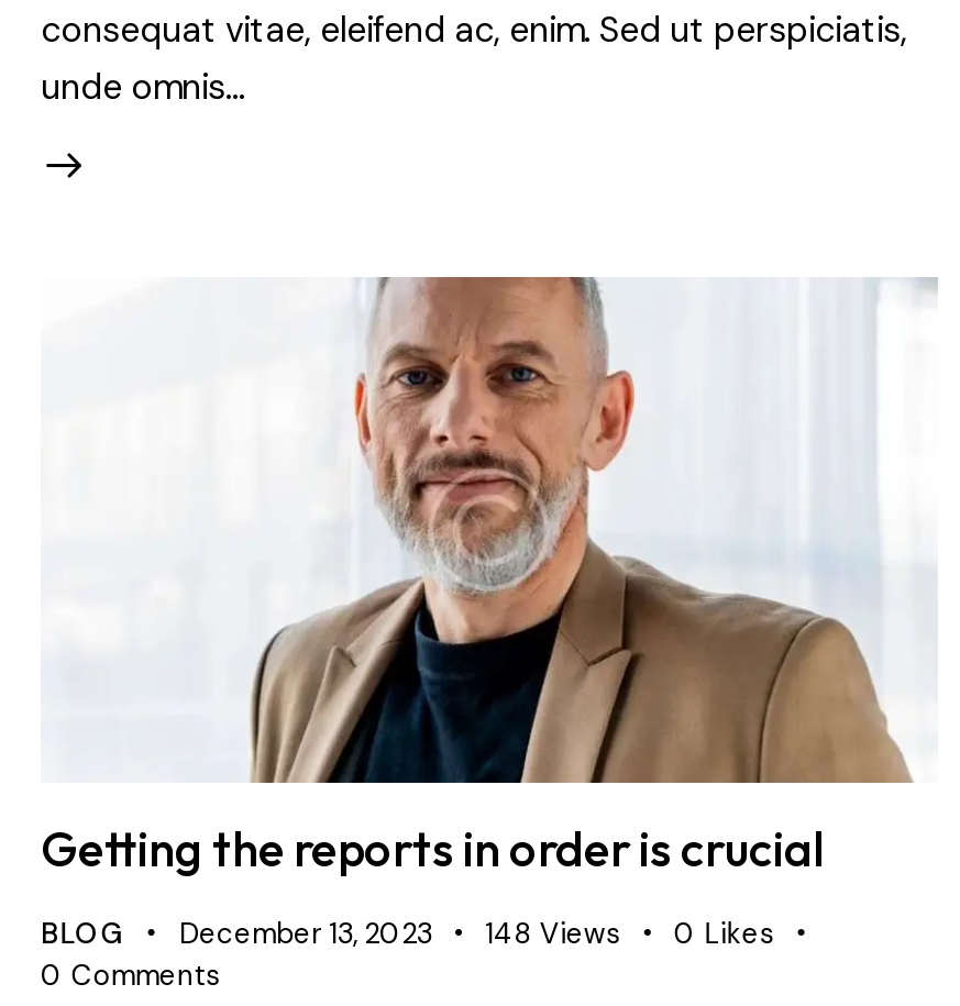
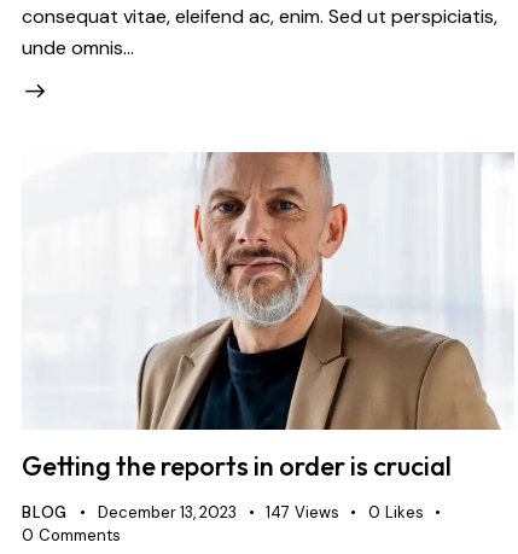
- 148 Views
+ 147 Views
